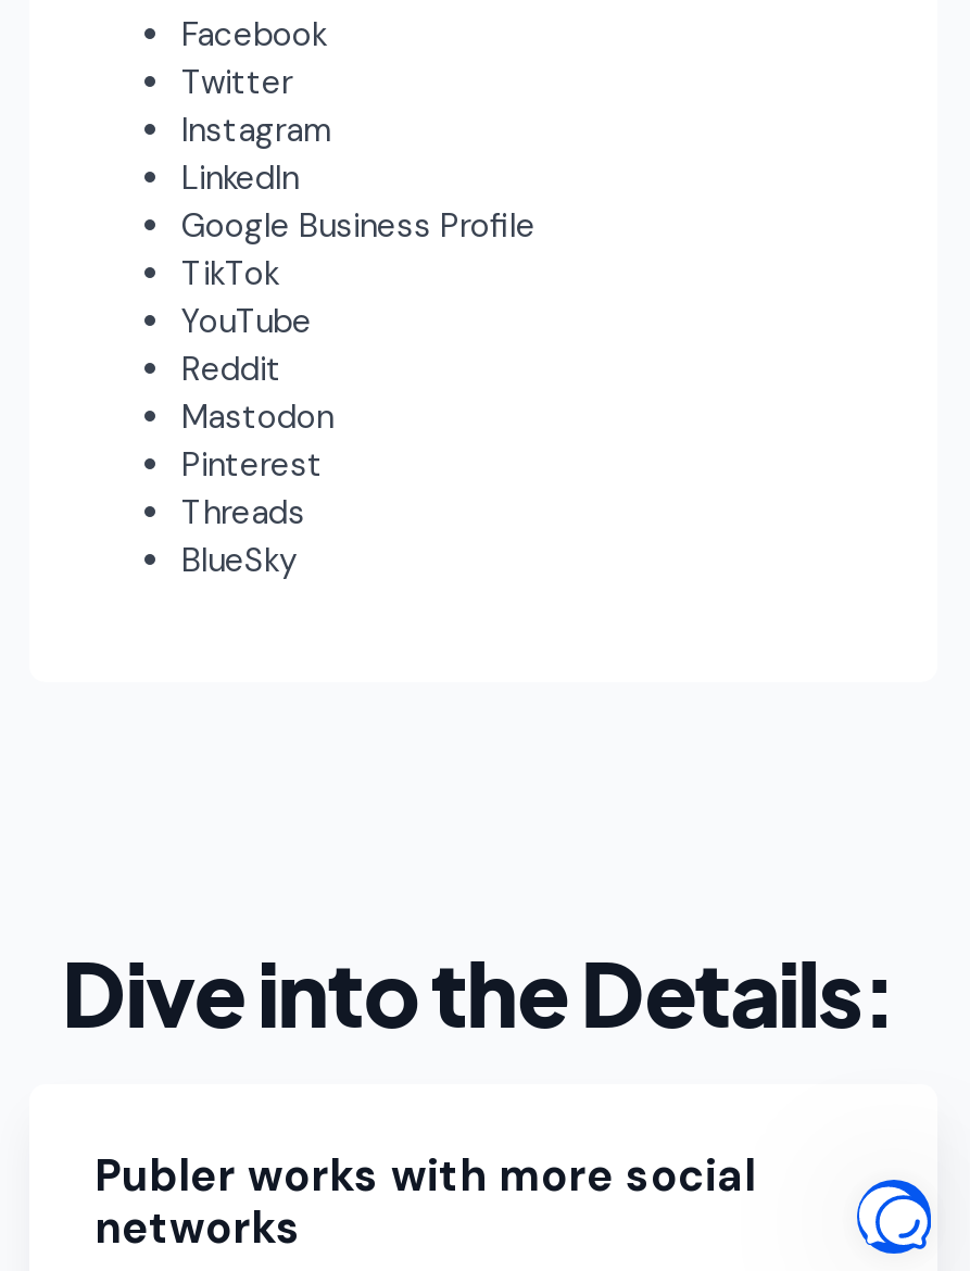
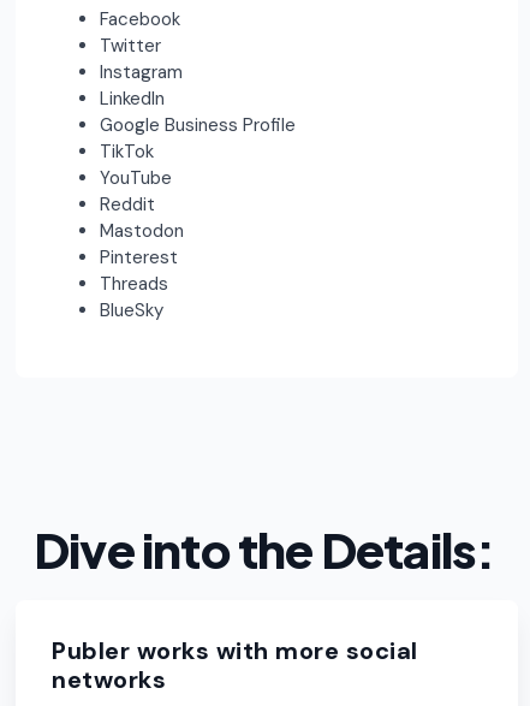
- [image]
